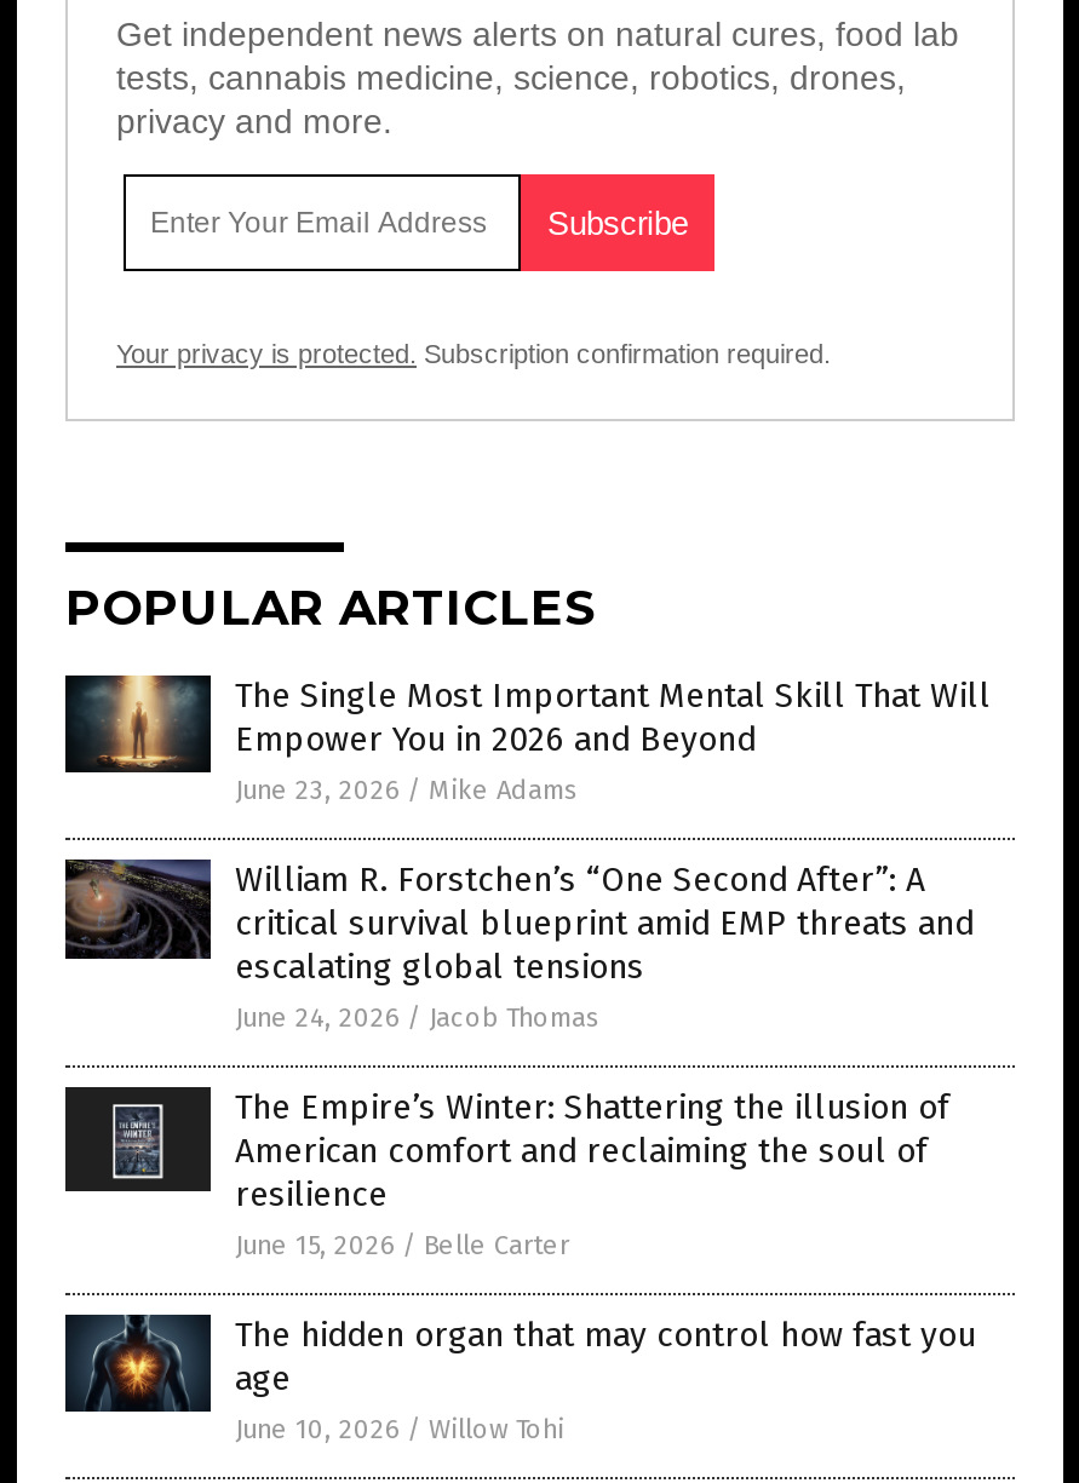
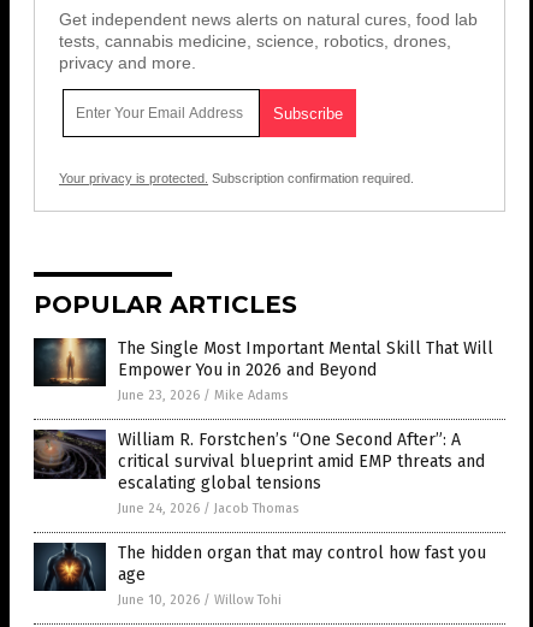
- [image]
- The Empire’s Winter: Shattering the illusion of
- American comfort and reclaiming the soul of
- resilience
- June 15, 2026 / Belle Carter
